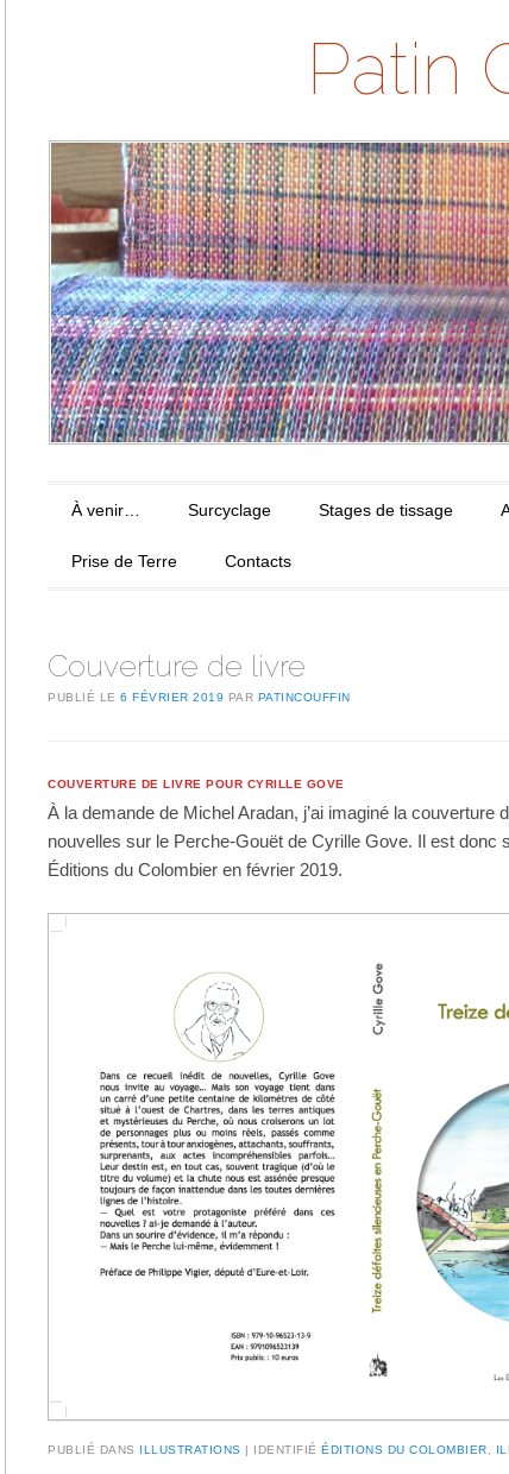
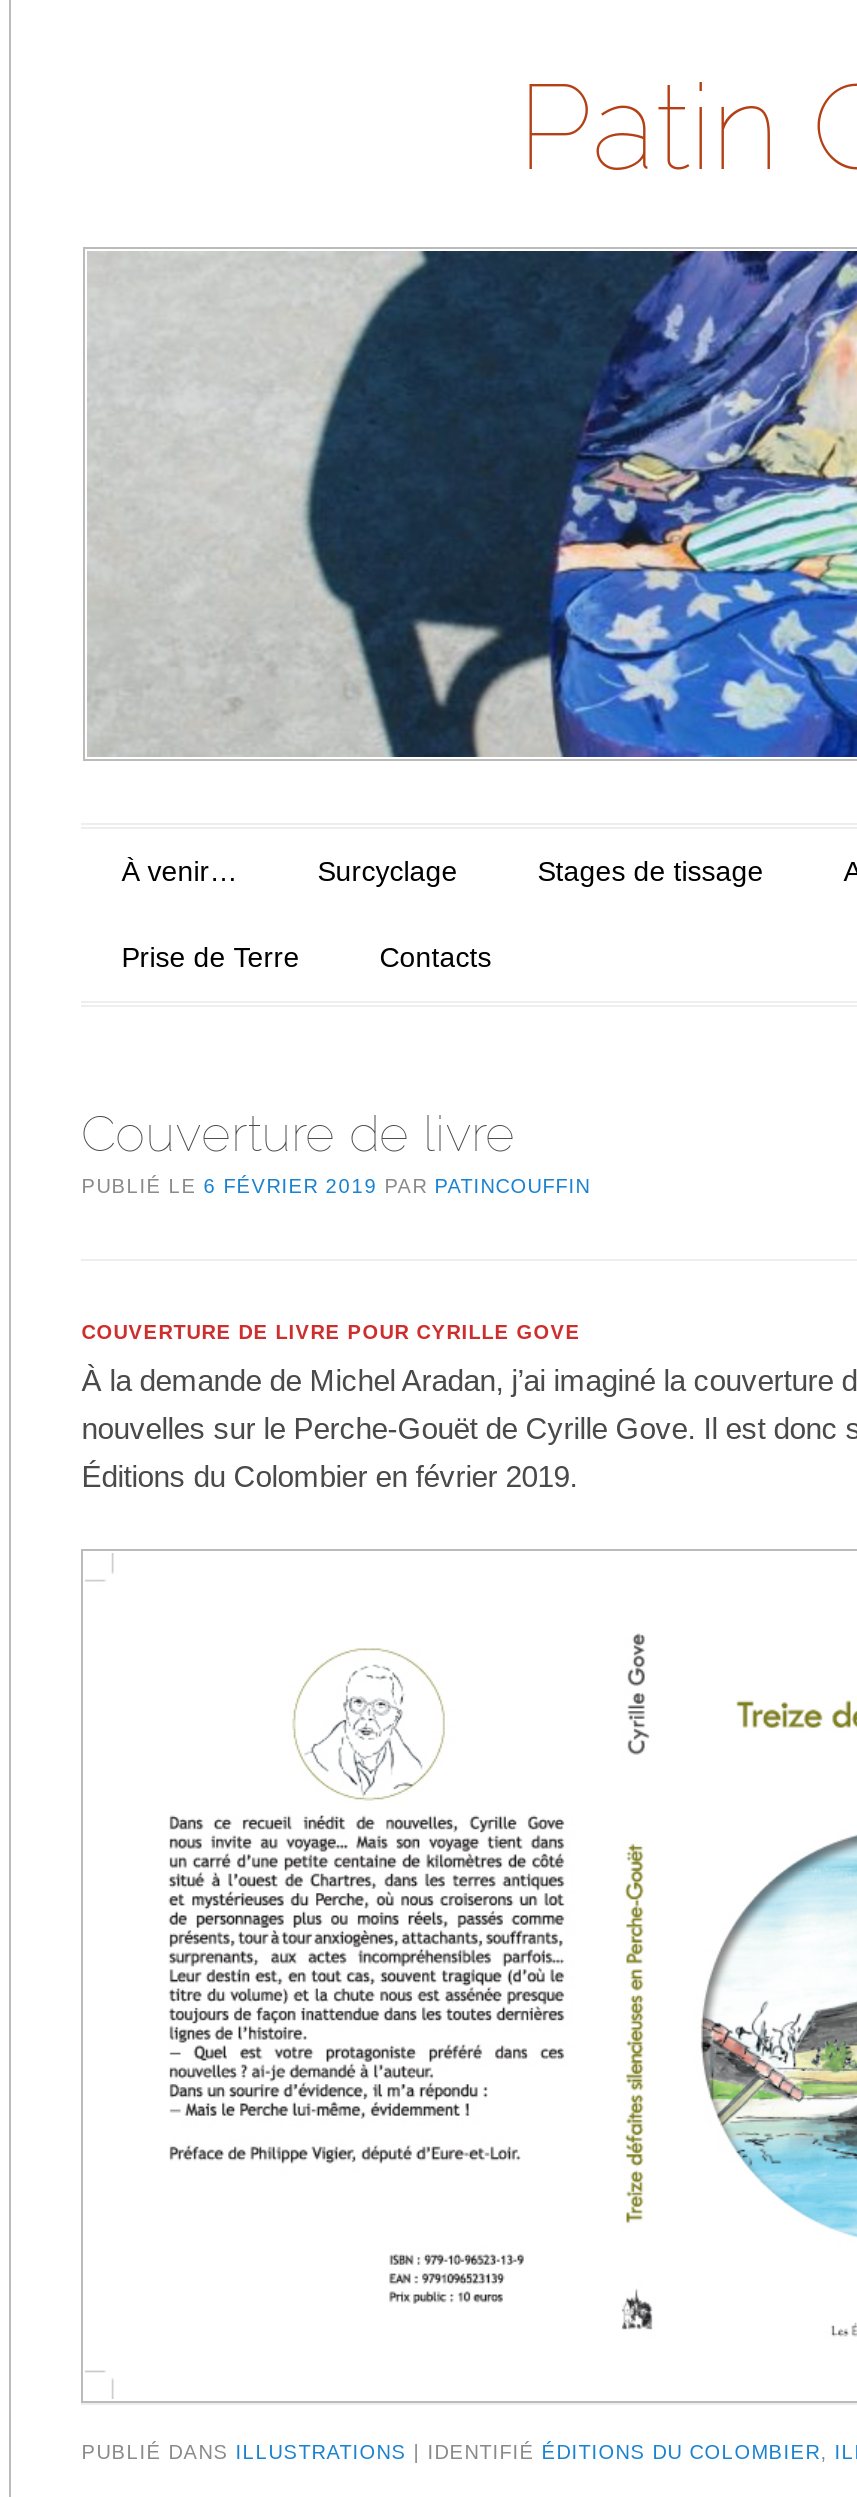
- [image]
+ [image]
